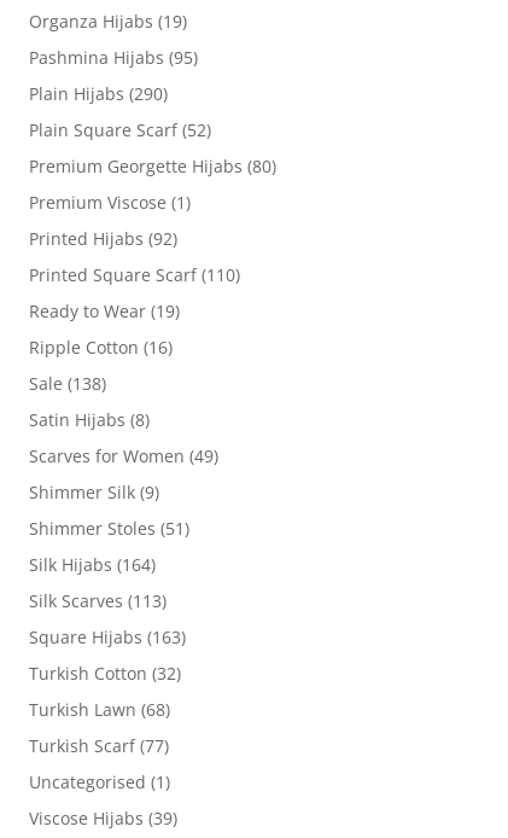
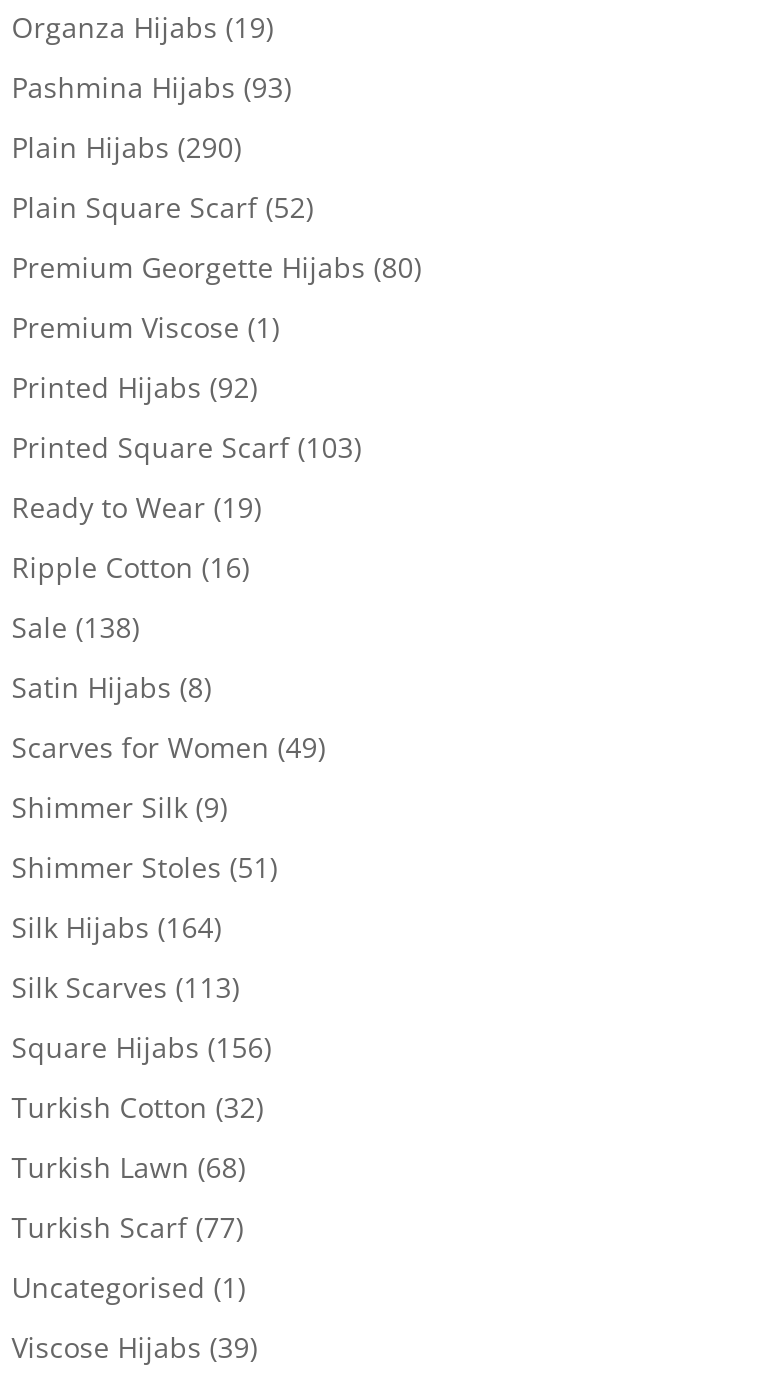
- Pashmina Hijabs (95)
+ Pashmina Hijabs (93)

- Printed Square Scarf (110)
+ Printed Square Scarf (103)

- Square Hijabs (163)
+ Square Hijabs (156)
